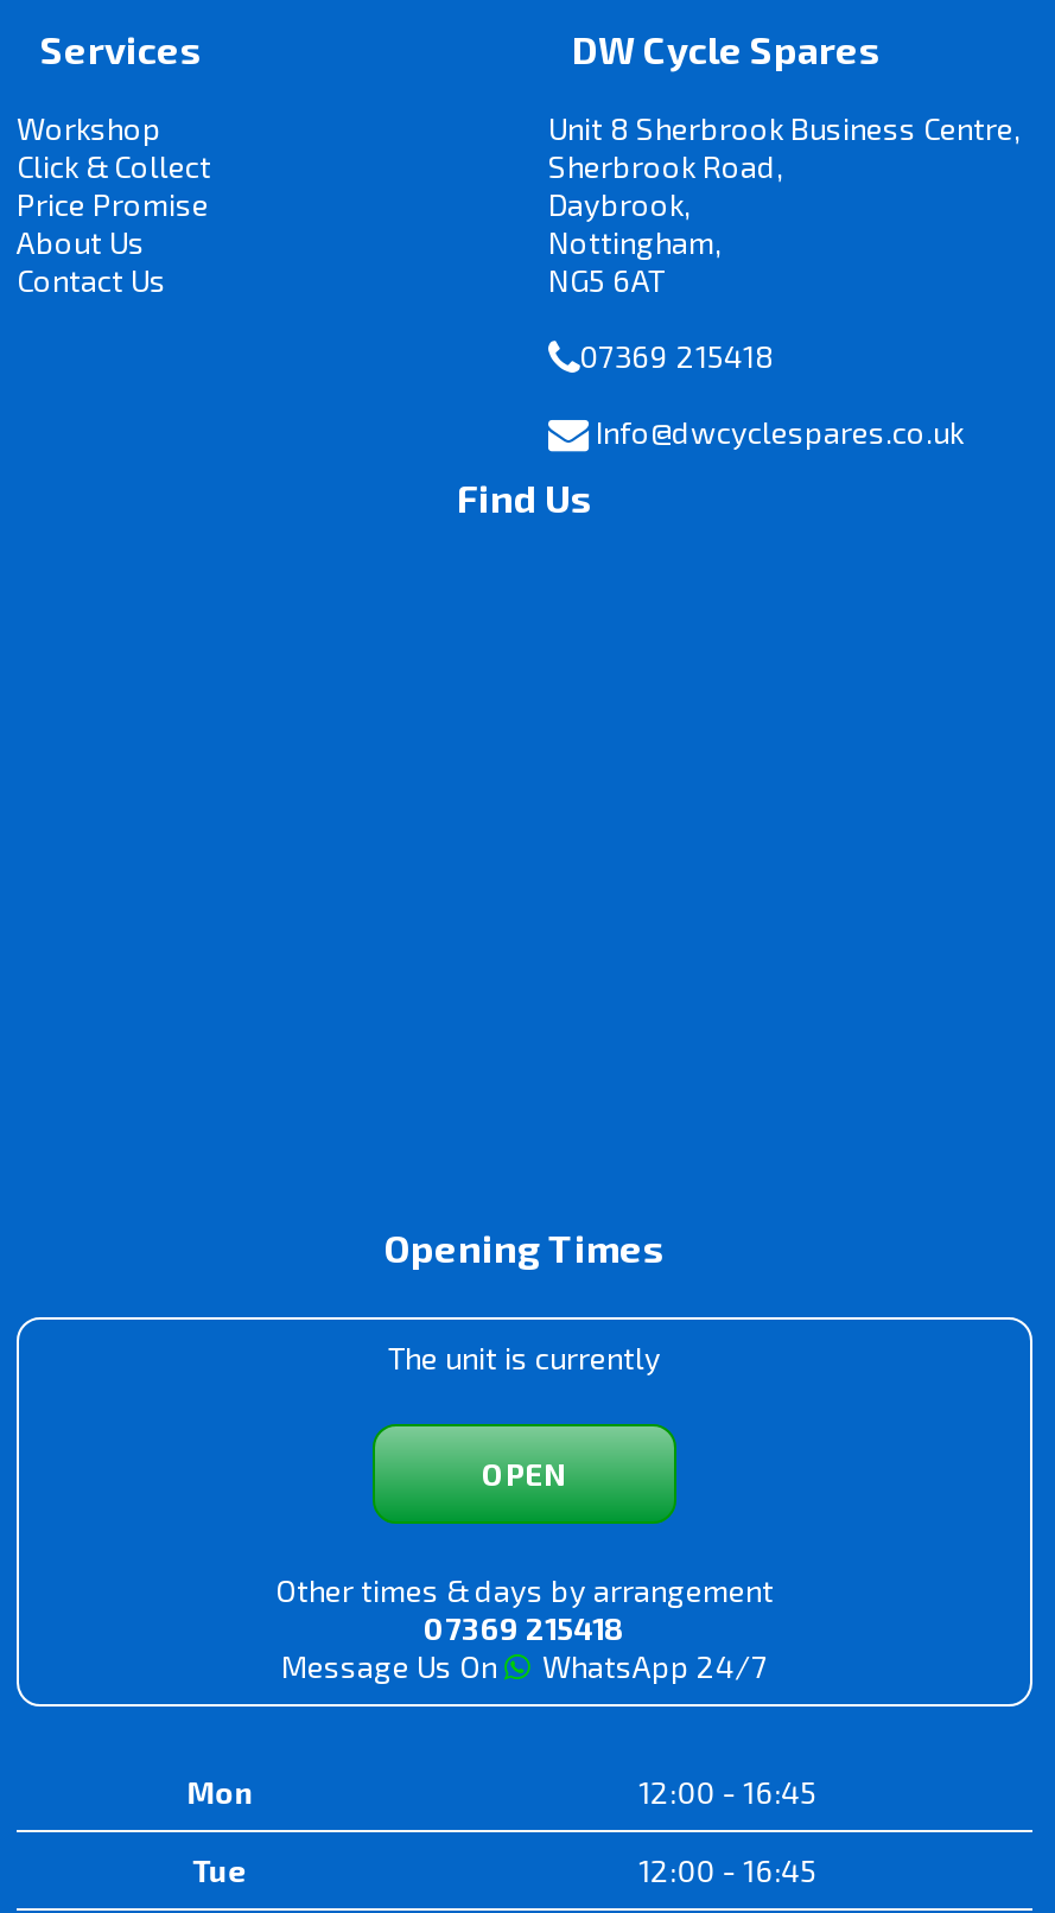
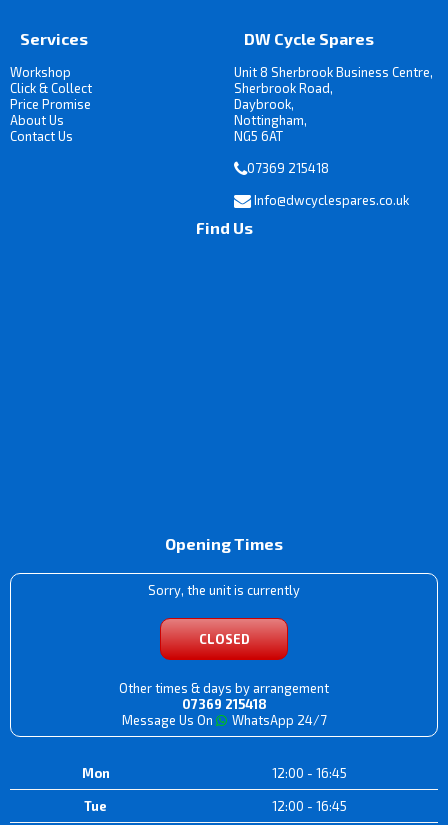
- The unit is currently
+ Sorry, the unit is currently

- OPEN
+ CLOSED
